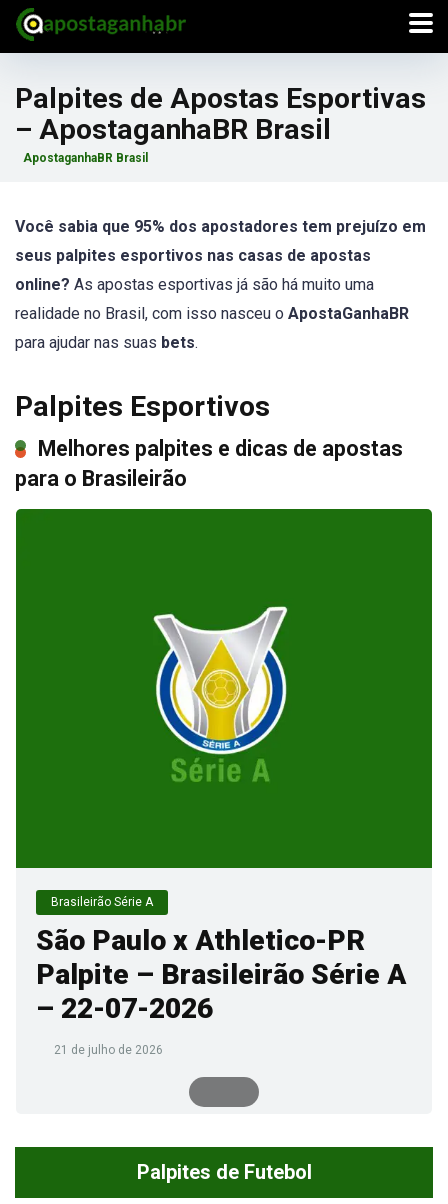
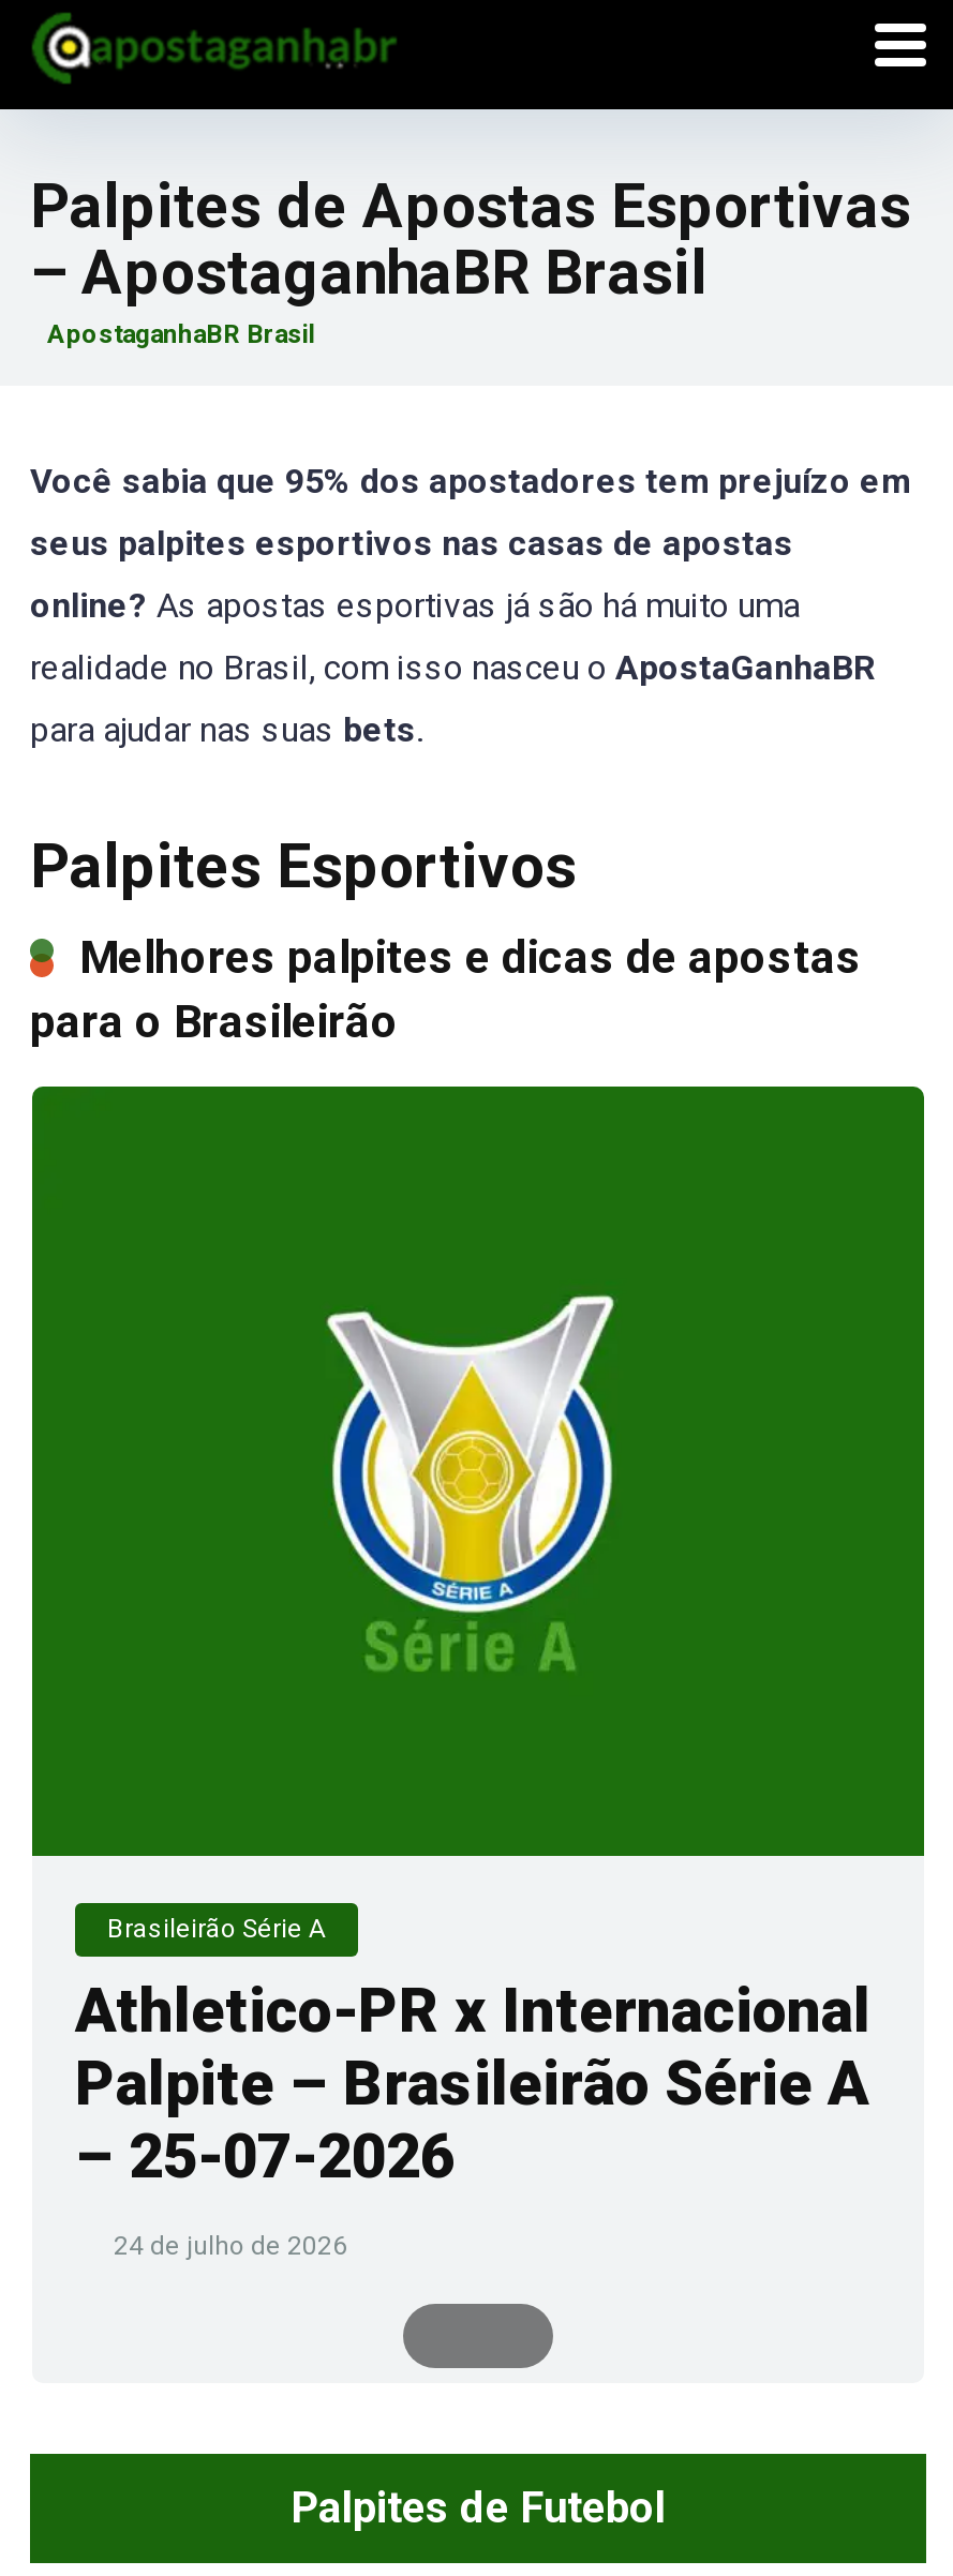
- São Paulo x Athletico-PR
+ Athletico-PR x Internacional

- – 22-07-2026
+ – 25-07-2026

- 21 de julho de 2026
+ 24 de julho de 2026
